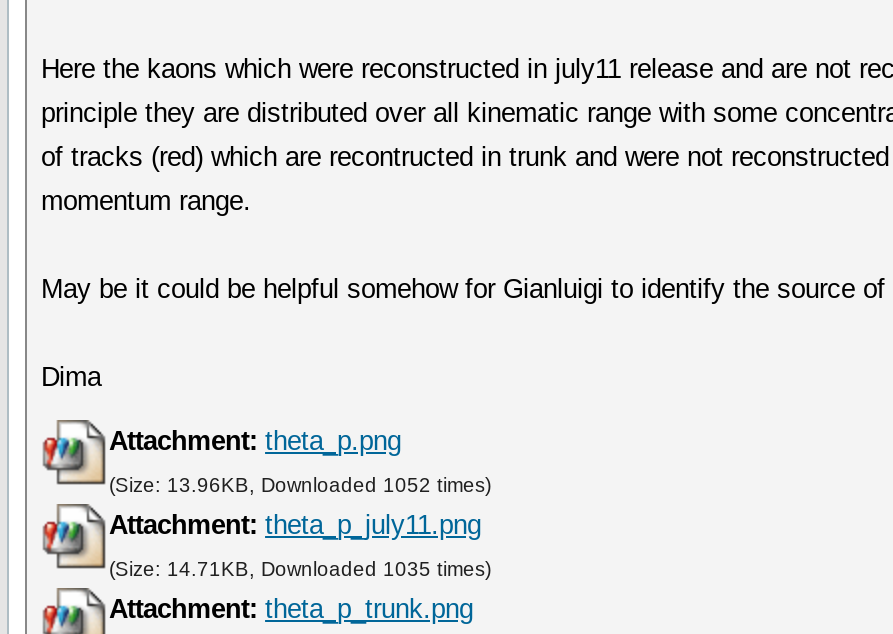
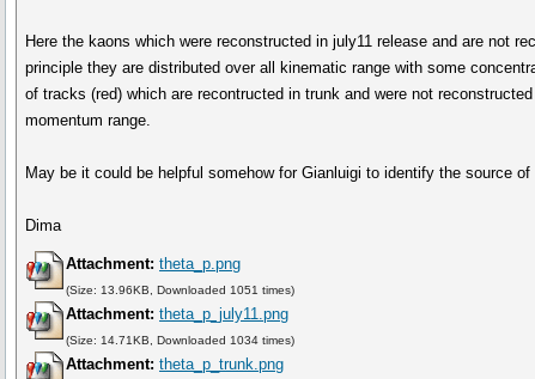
- (Size: 13.96KB, Downloaded 1052 times)
+ (Size: 13.96KB, Downloaded 1051 times)

- (Size: 14.71KB, Downloaded 1035 times)
+ (Size: 14.71KB, Downloaded 1034 times)
